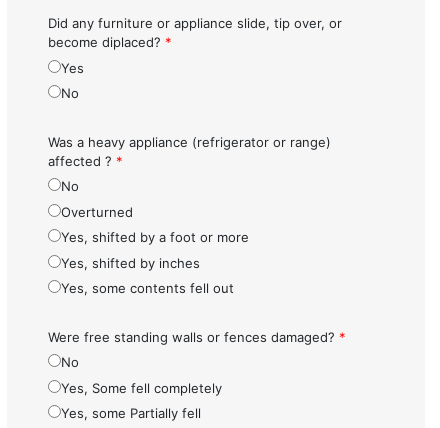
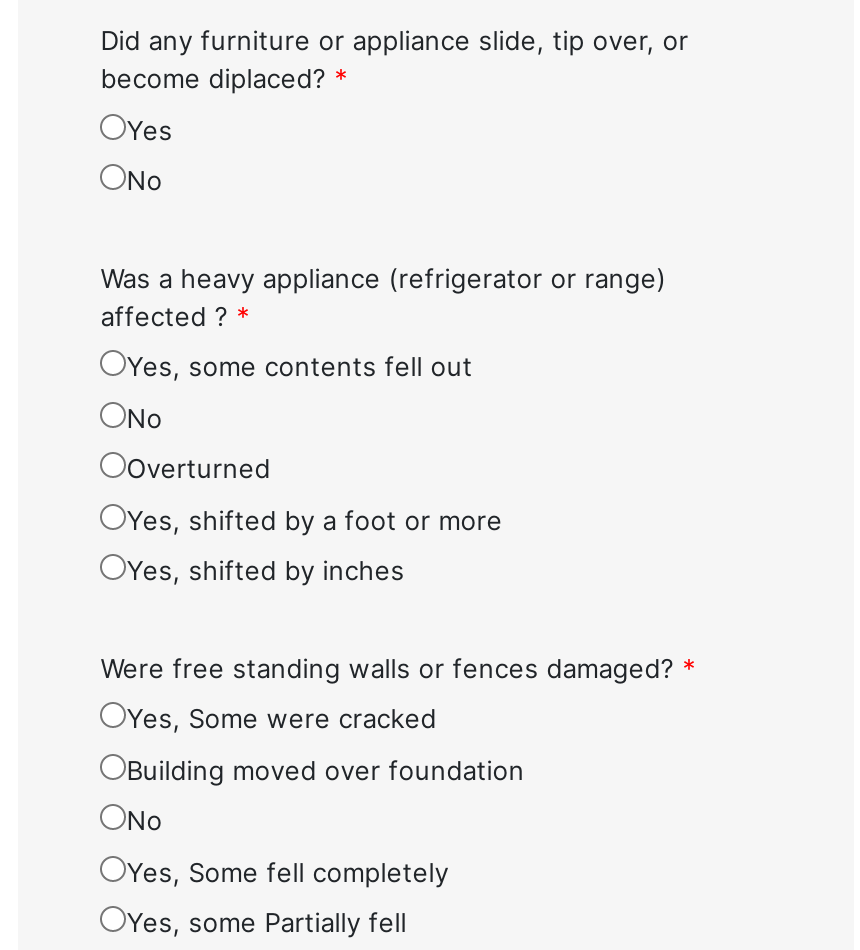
moved up: Yes, some contents fell out

+ Yes, Some were cracked
+ Building moved over foundation
